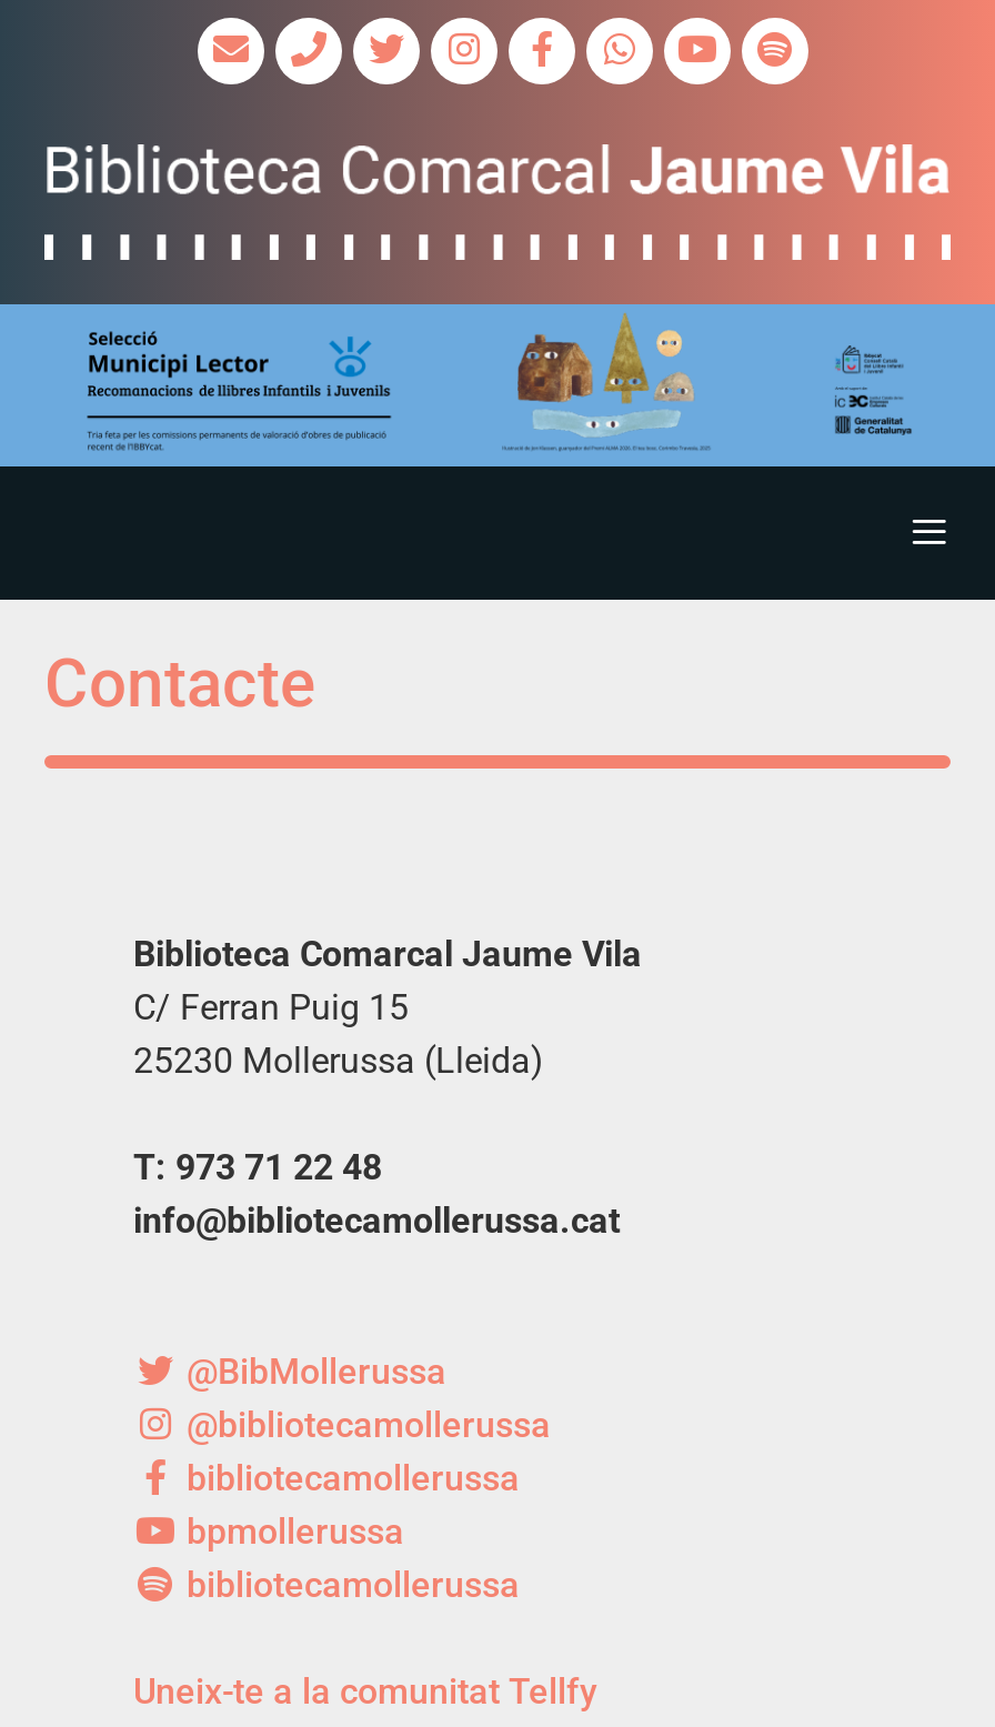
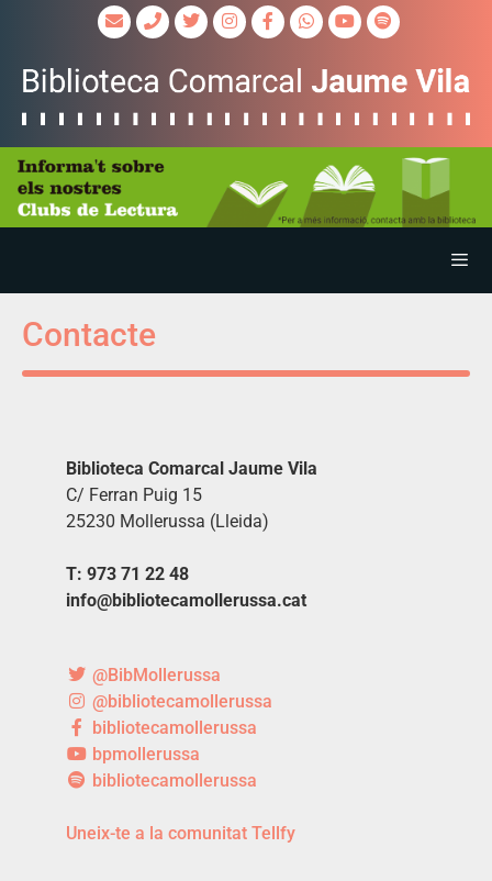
- [image]
+ [image]
